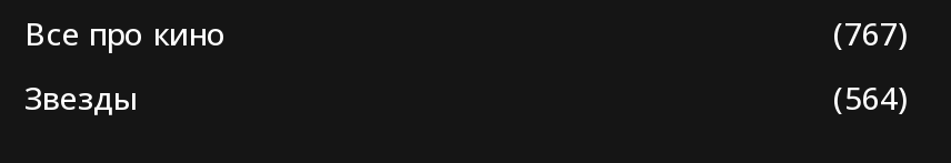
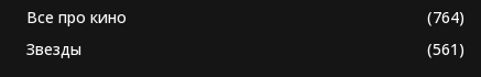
- (767)
+ (764)

- (564)
+ (561)
